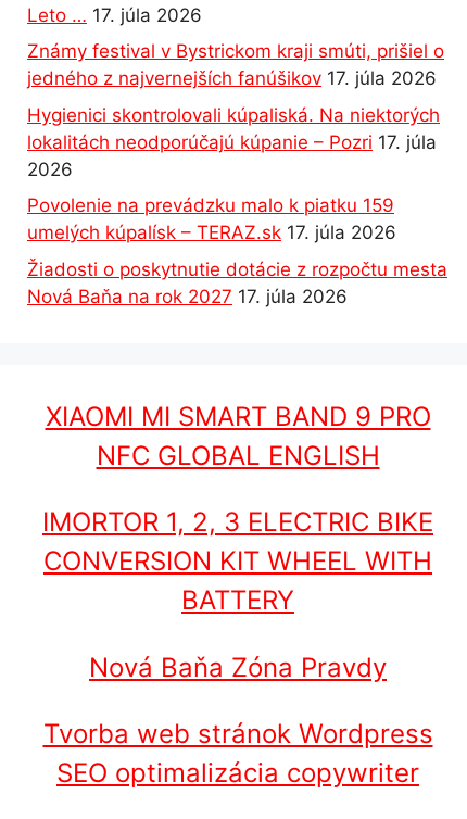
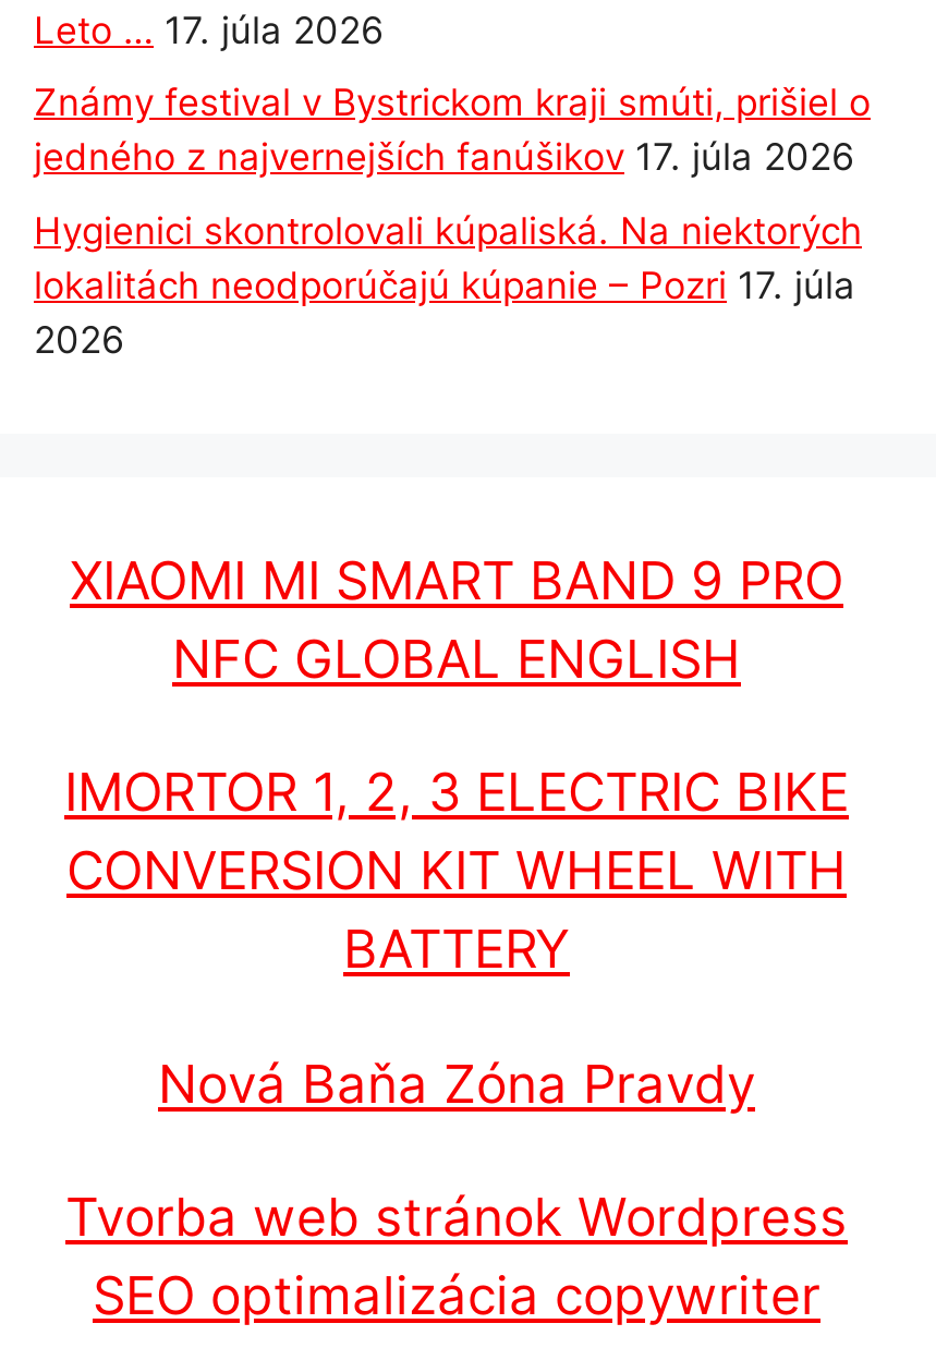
- Povolenie na prevádzku malo k piatku 159
- umelých kúpalísk – TERAZ.sk 17. júla 2026
- Žiadosti o poskytnutie dotácie z rozpočtu mesta
- Nová Baňa na rok 2027 17. júla 2026
